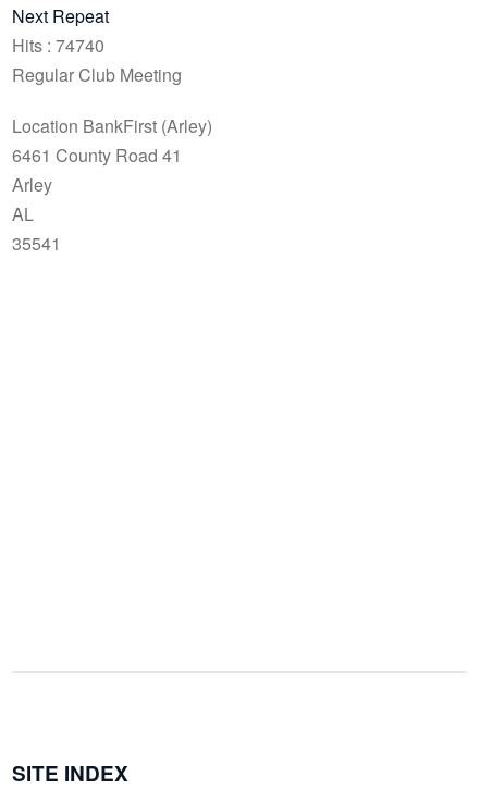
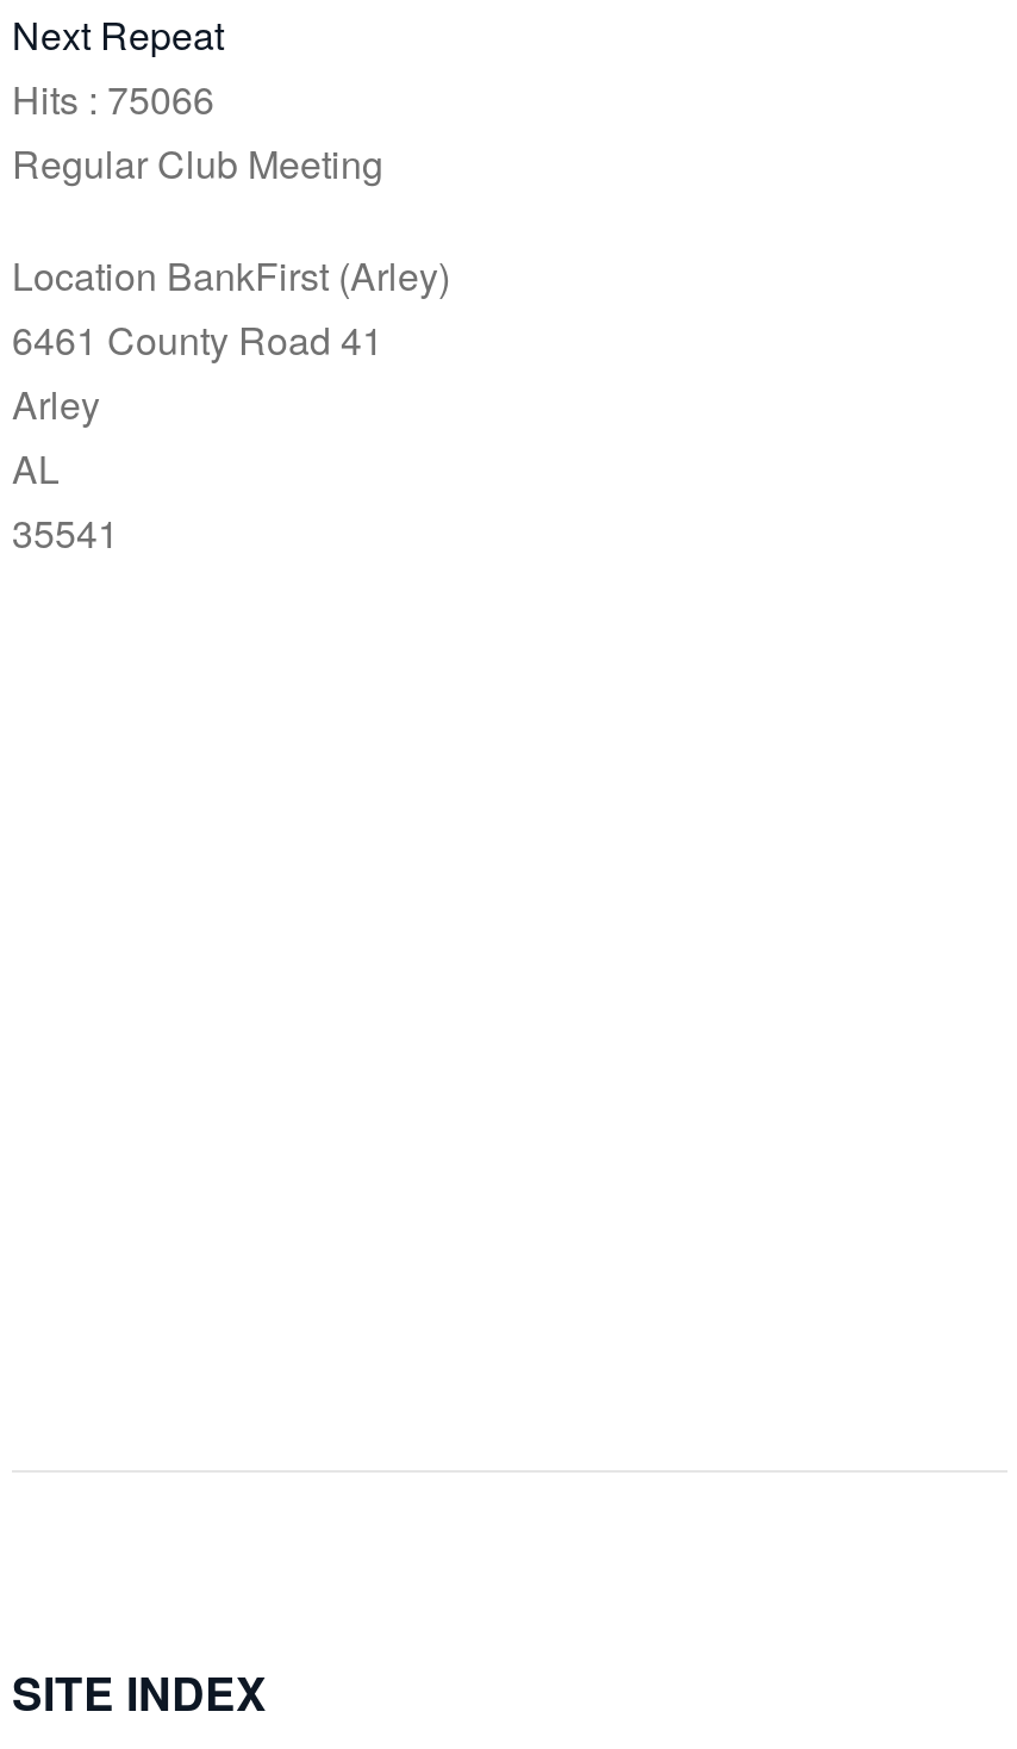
- Hits: 74740
+ Hits: 75066
